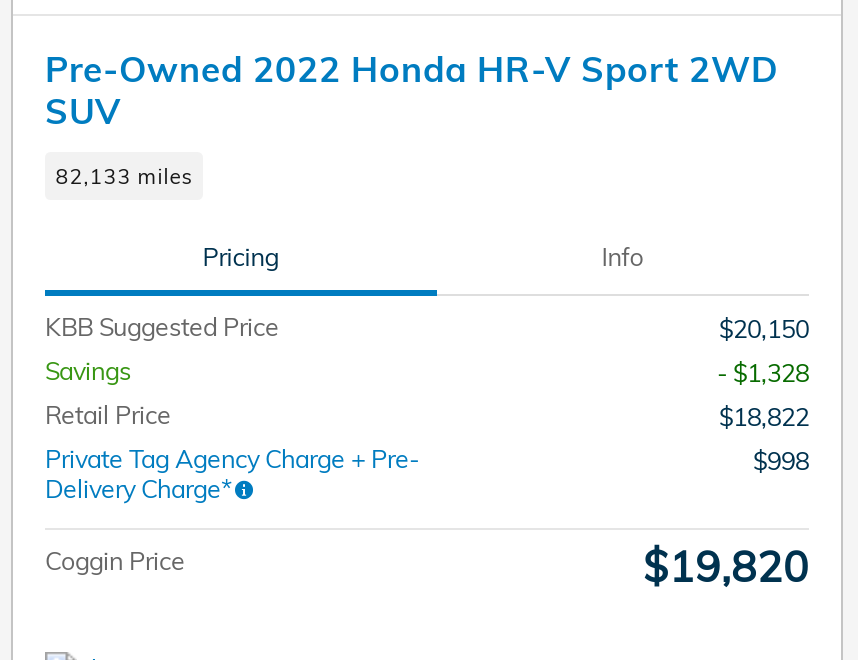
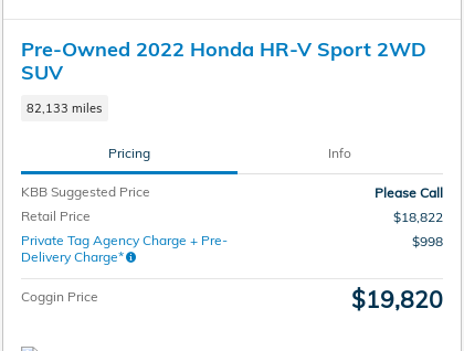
- $20,150
- Savings
- - $1,328
+ Please Call
